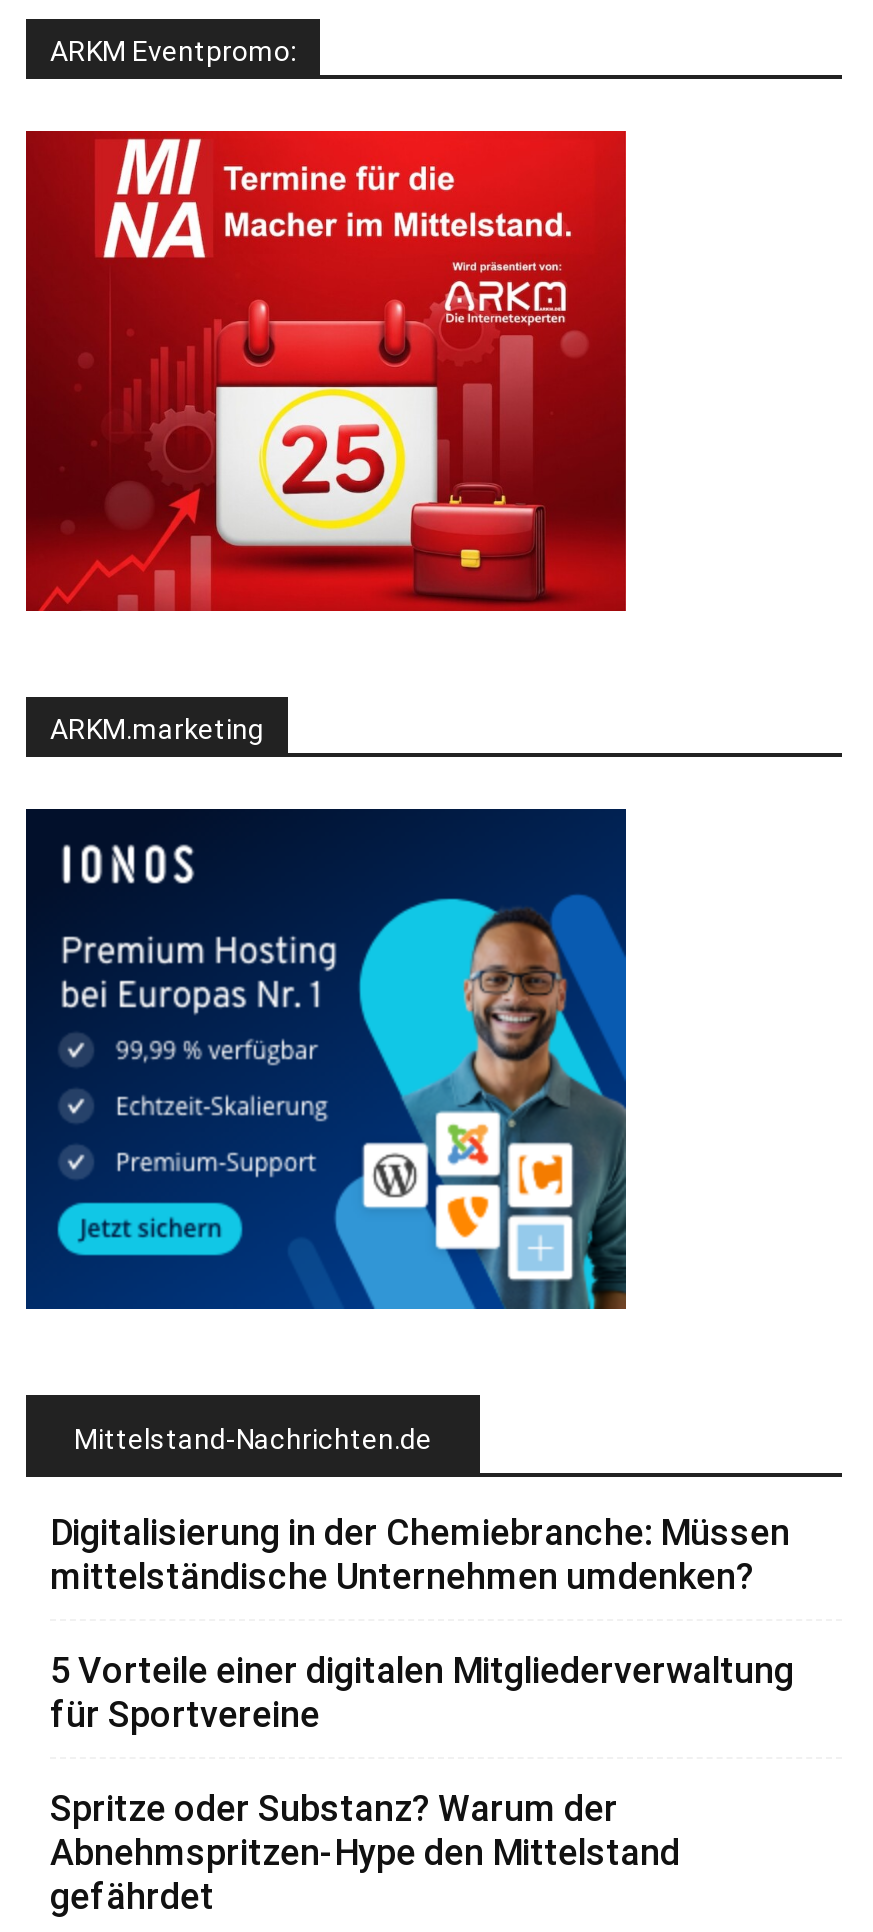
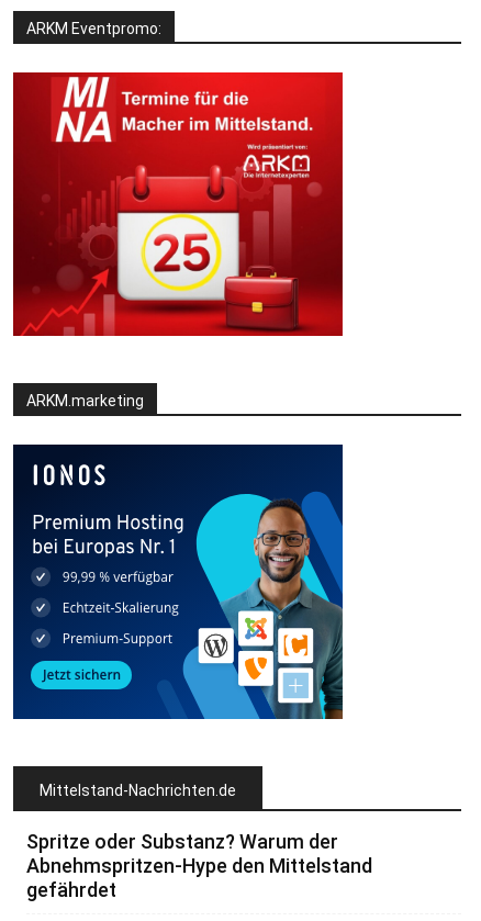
- Digitalisierung in der Chemiebranche: Müssen
- mittelständische Unternehmen umdenken?
- 5 Vorteile einer digitalen Mitgliederverwaltung
- für Sportvereine
